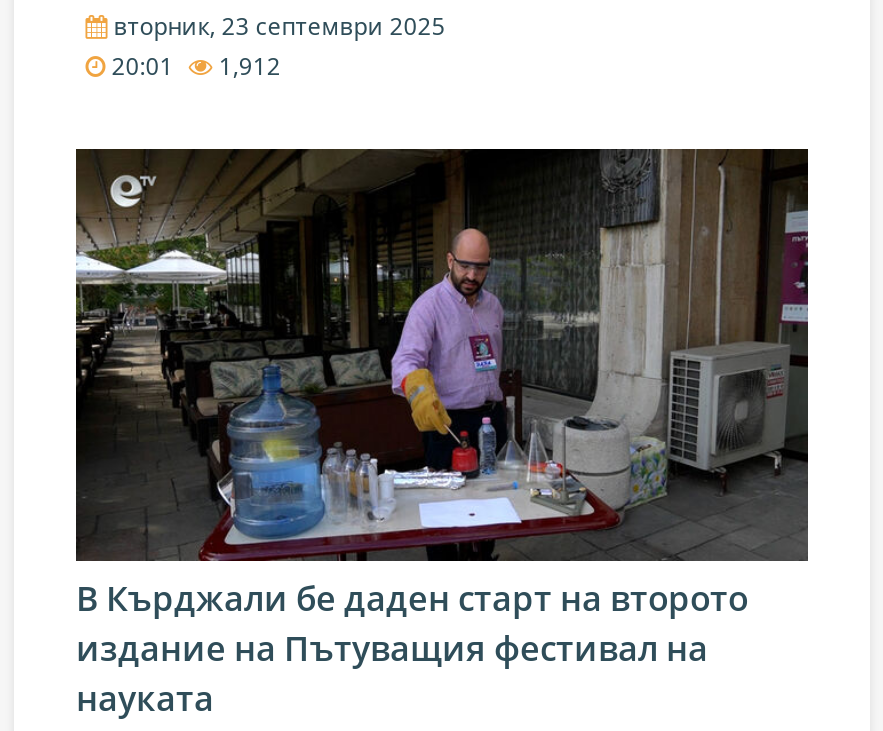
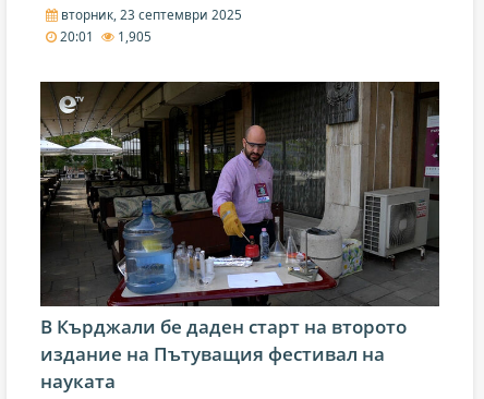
- 20:01 1,912
+ 20:01 1,905
